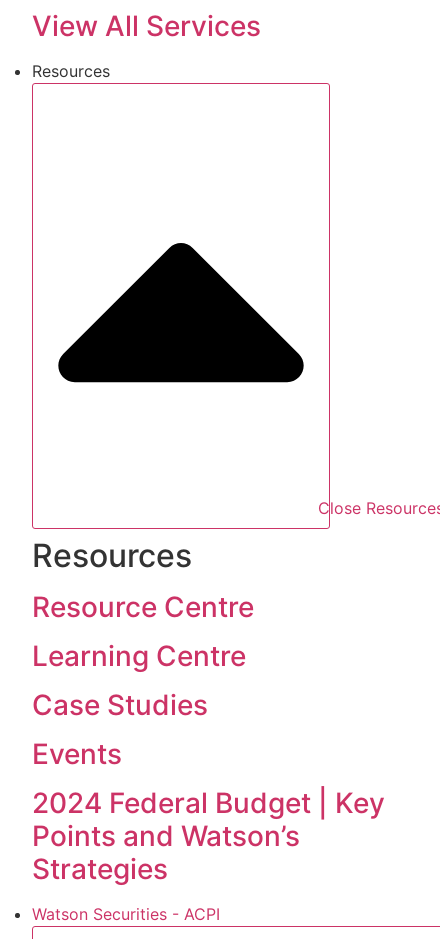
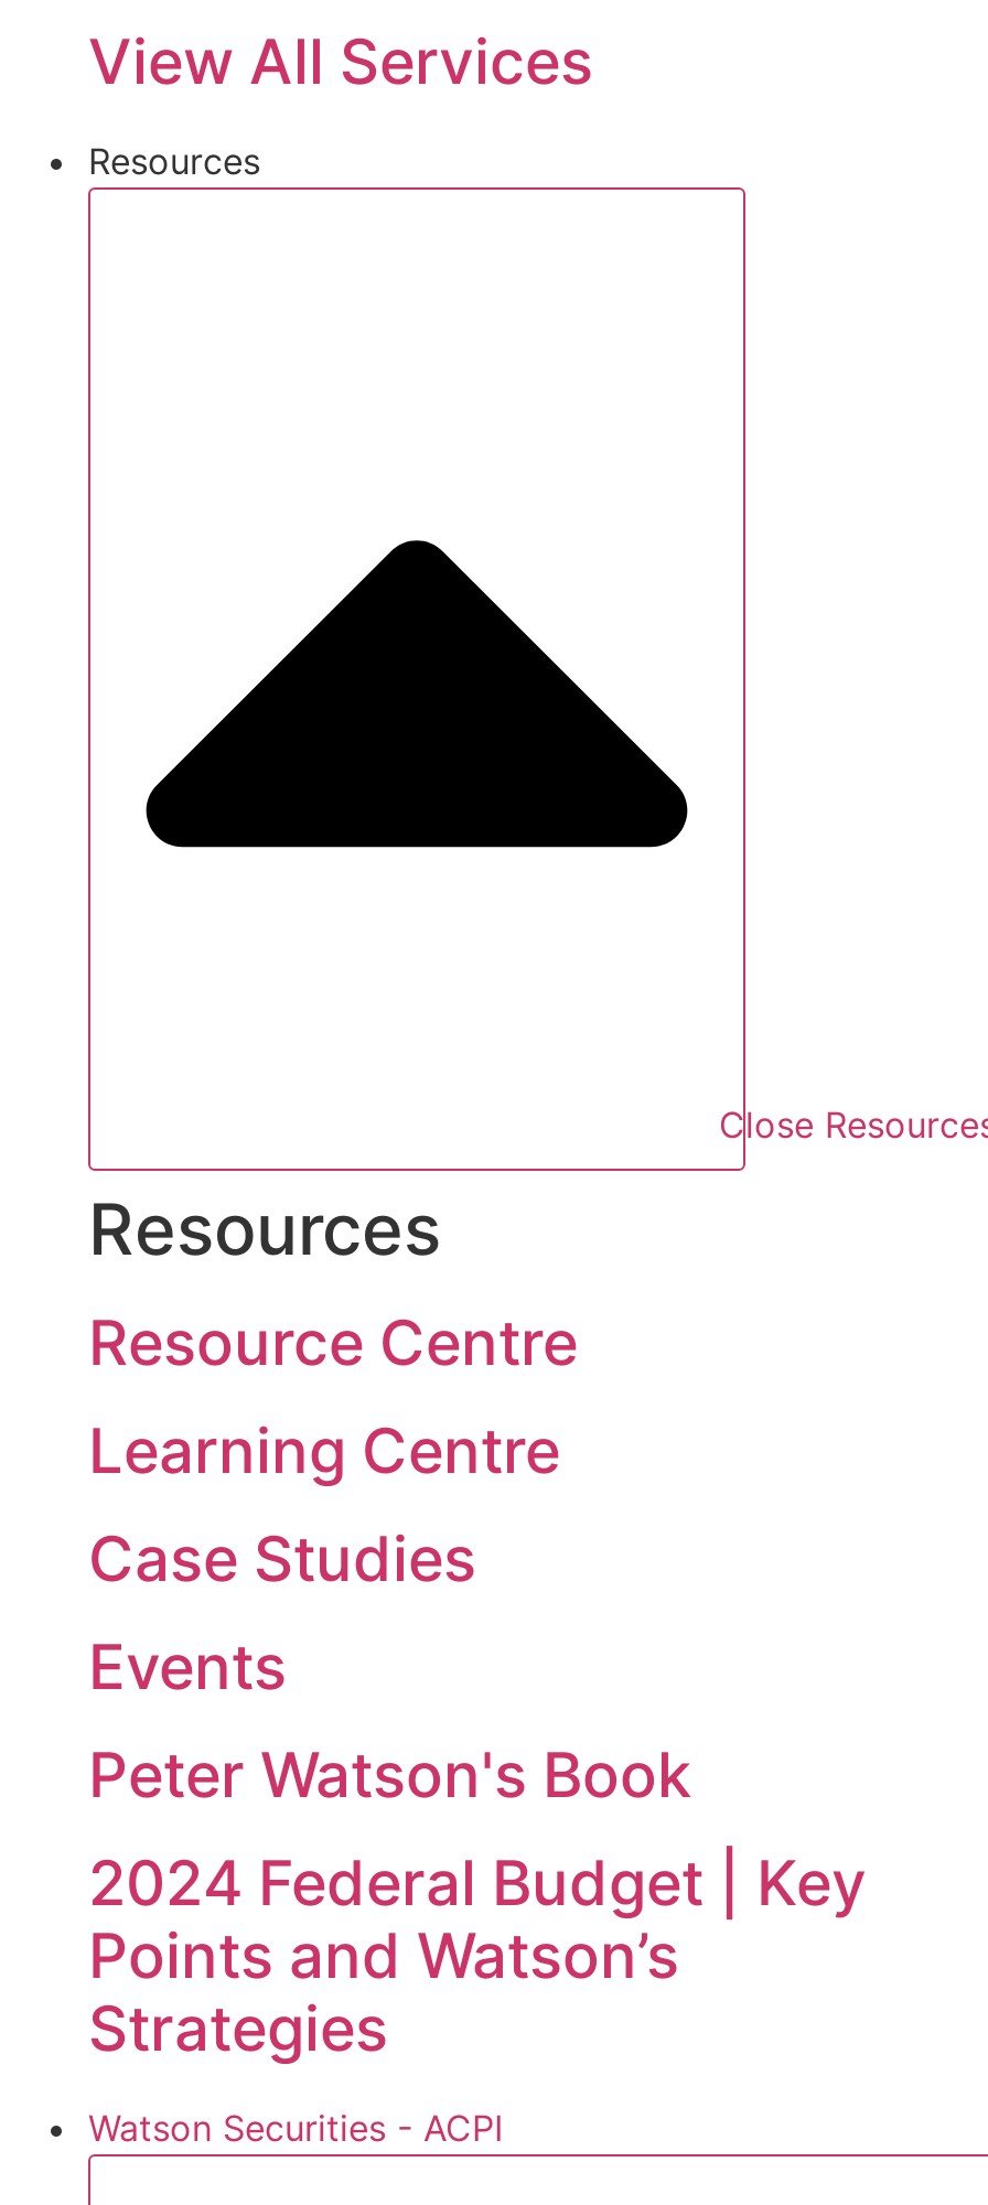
+ Peter Watson's Book
